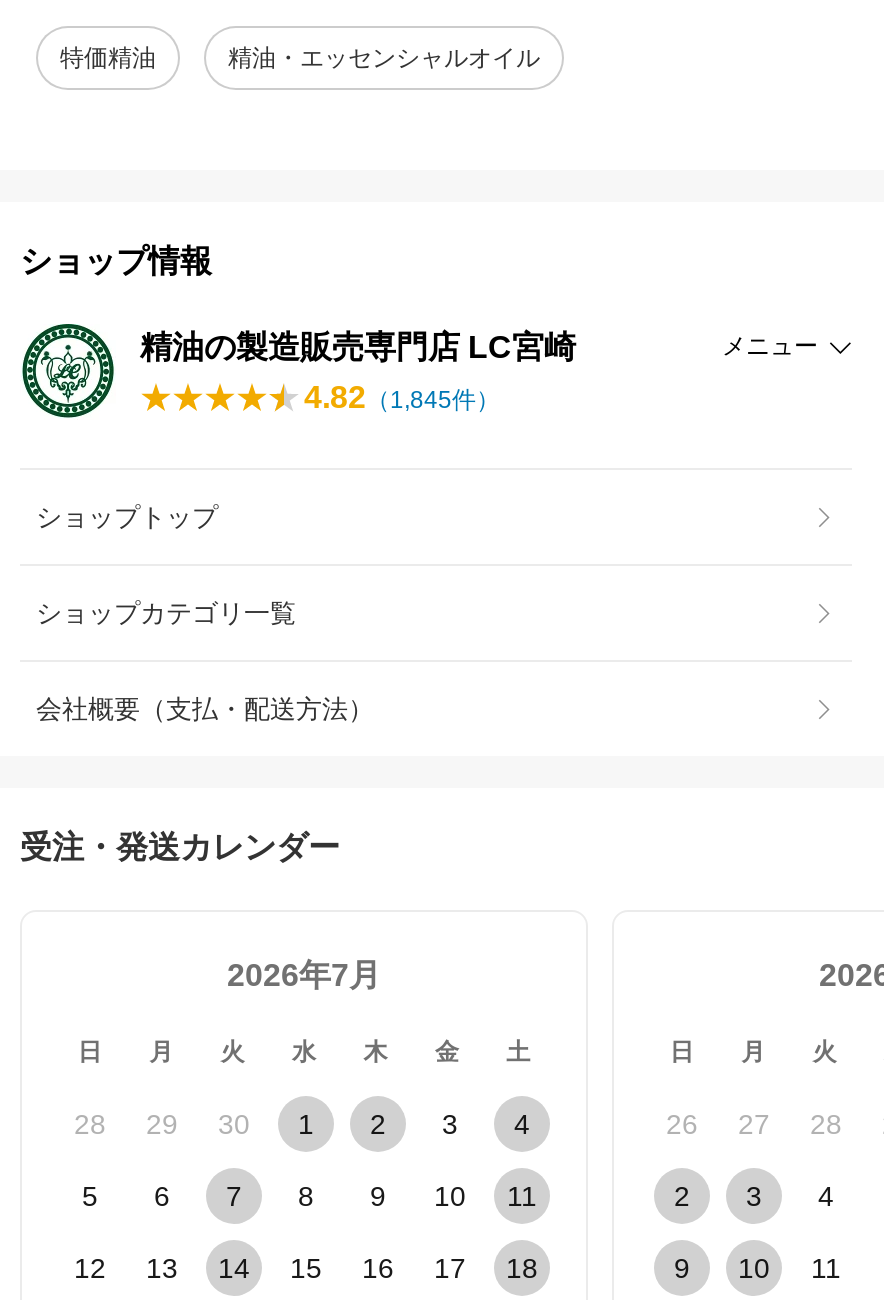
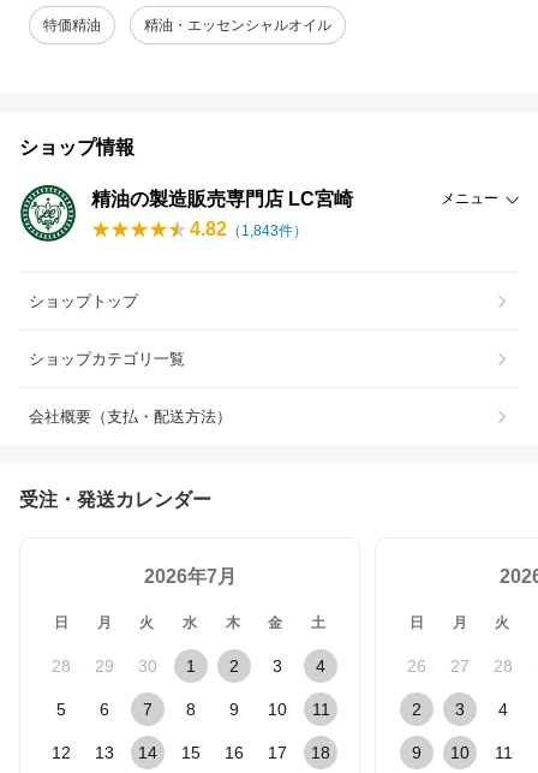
- 4.82（1,845件）
+ 4.82（1,843件）
